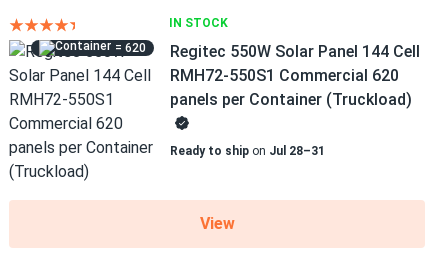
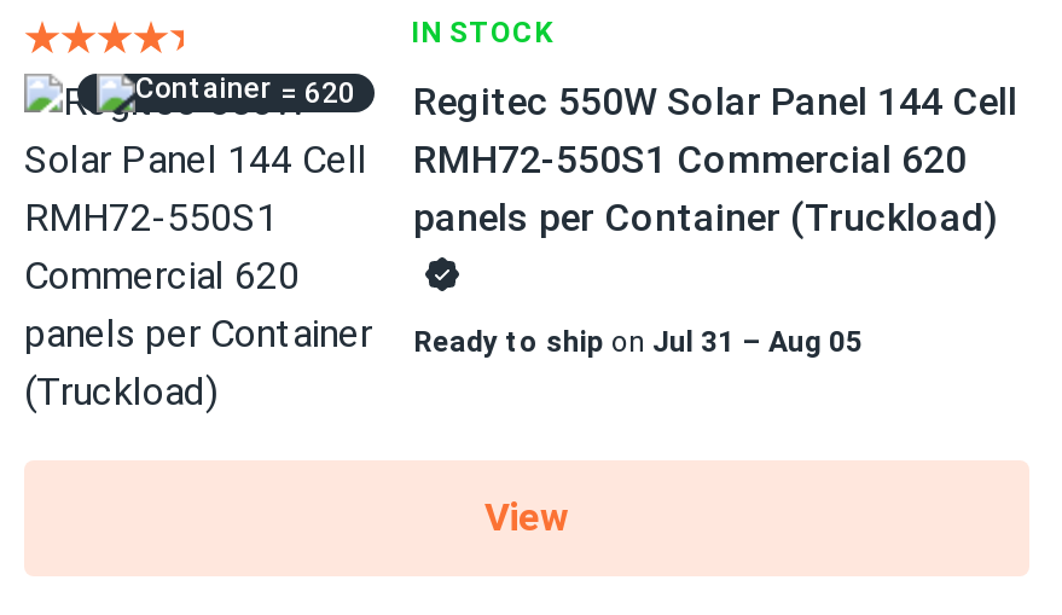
- Ready to ship on Jul 28–31
+ Ready to ship on Jul 31 – Aug 05
